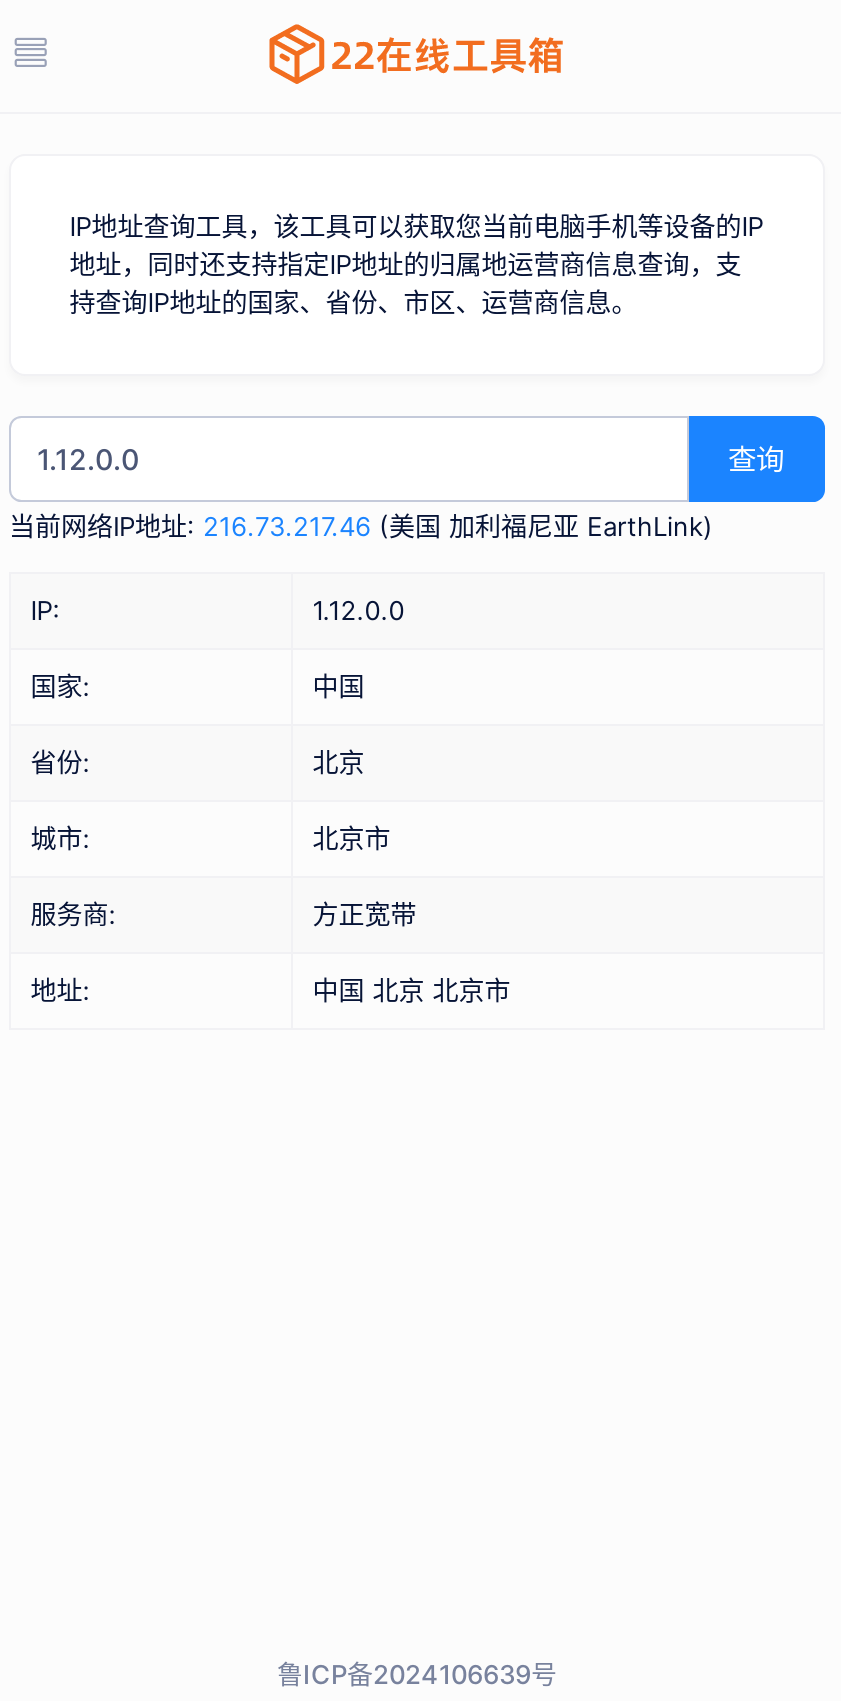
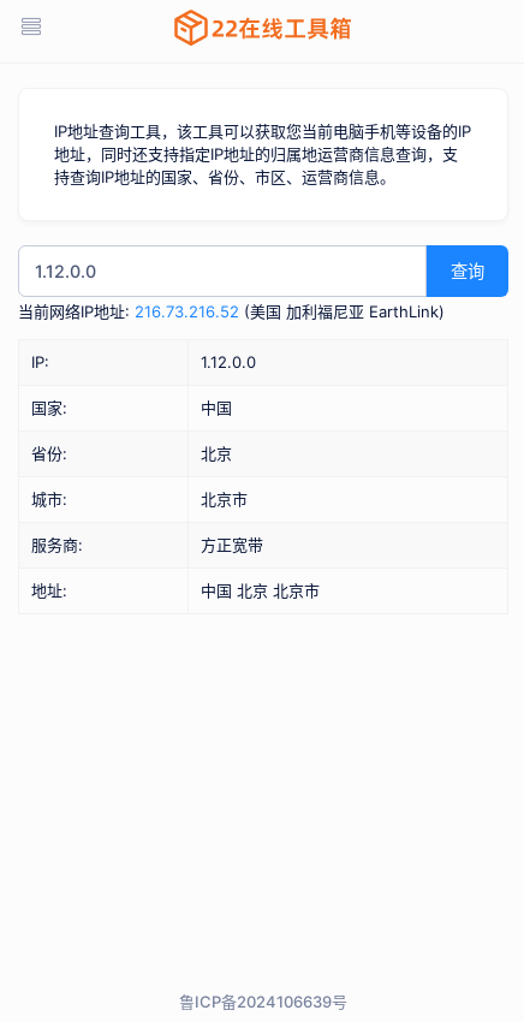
- 当前网络IP地址: 216.73.217.46 (美国 加利福尼亚 EarthLink)
+ 当前网络IP地址: 216.73.216.52 (美国 加利福尼亚 EarthLink)
